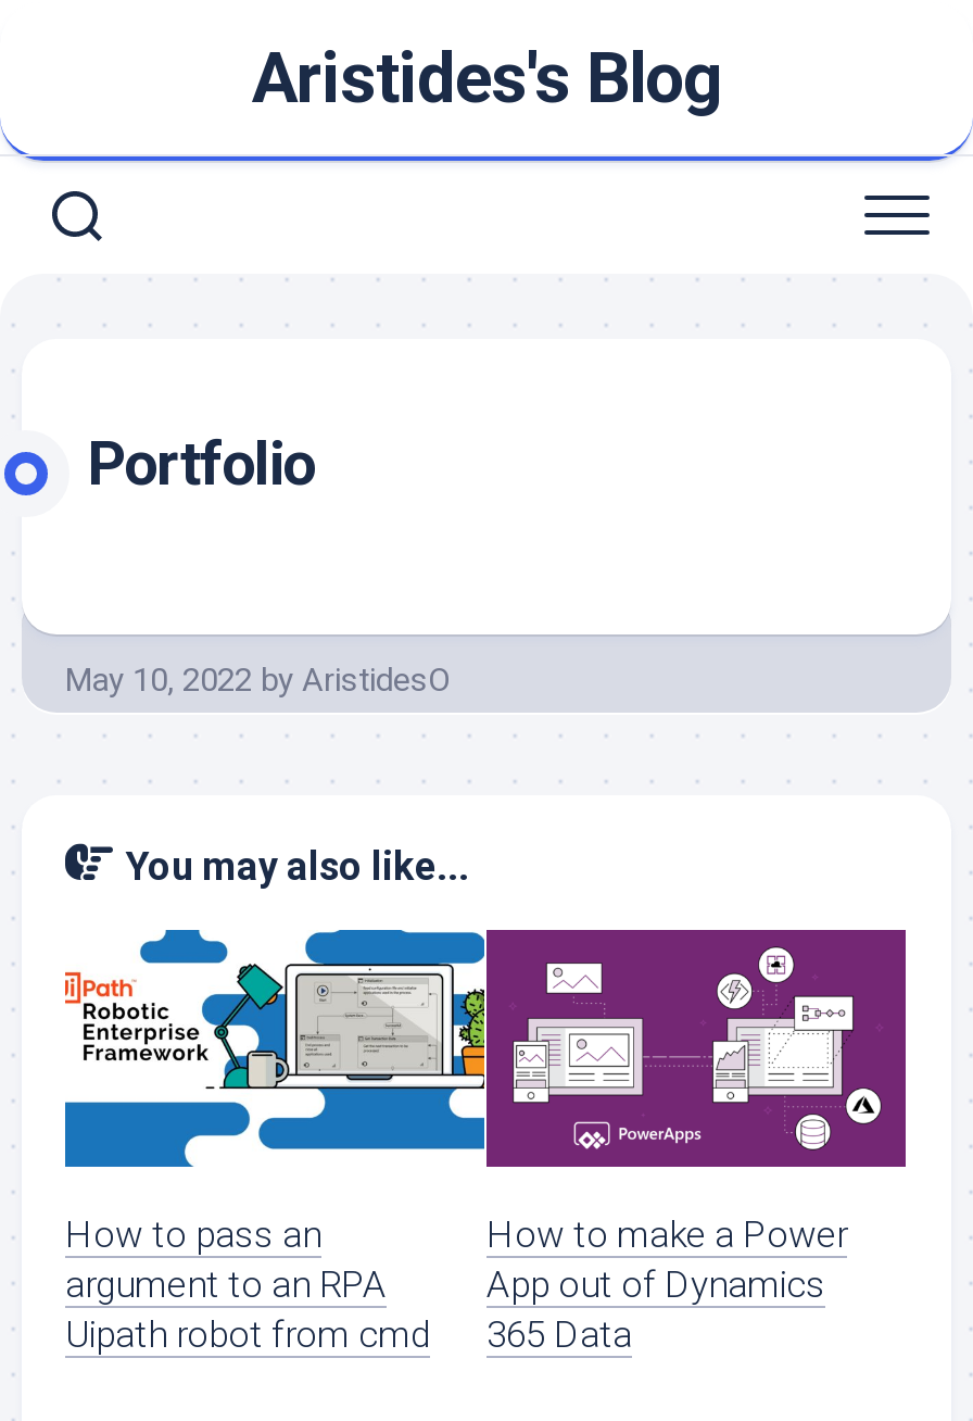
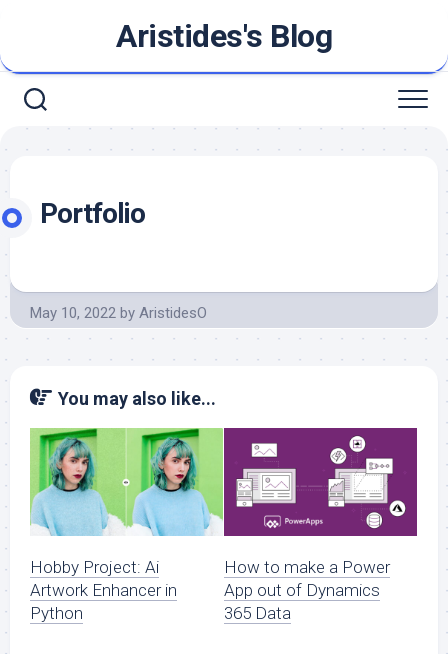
- [image]
- How to pass an
- argument to an RPA
- Uipath robot from cmd
+ [image]
+ Hobby Project: Ai
+ Artwork Enhancer in
+ Python
